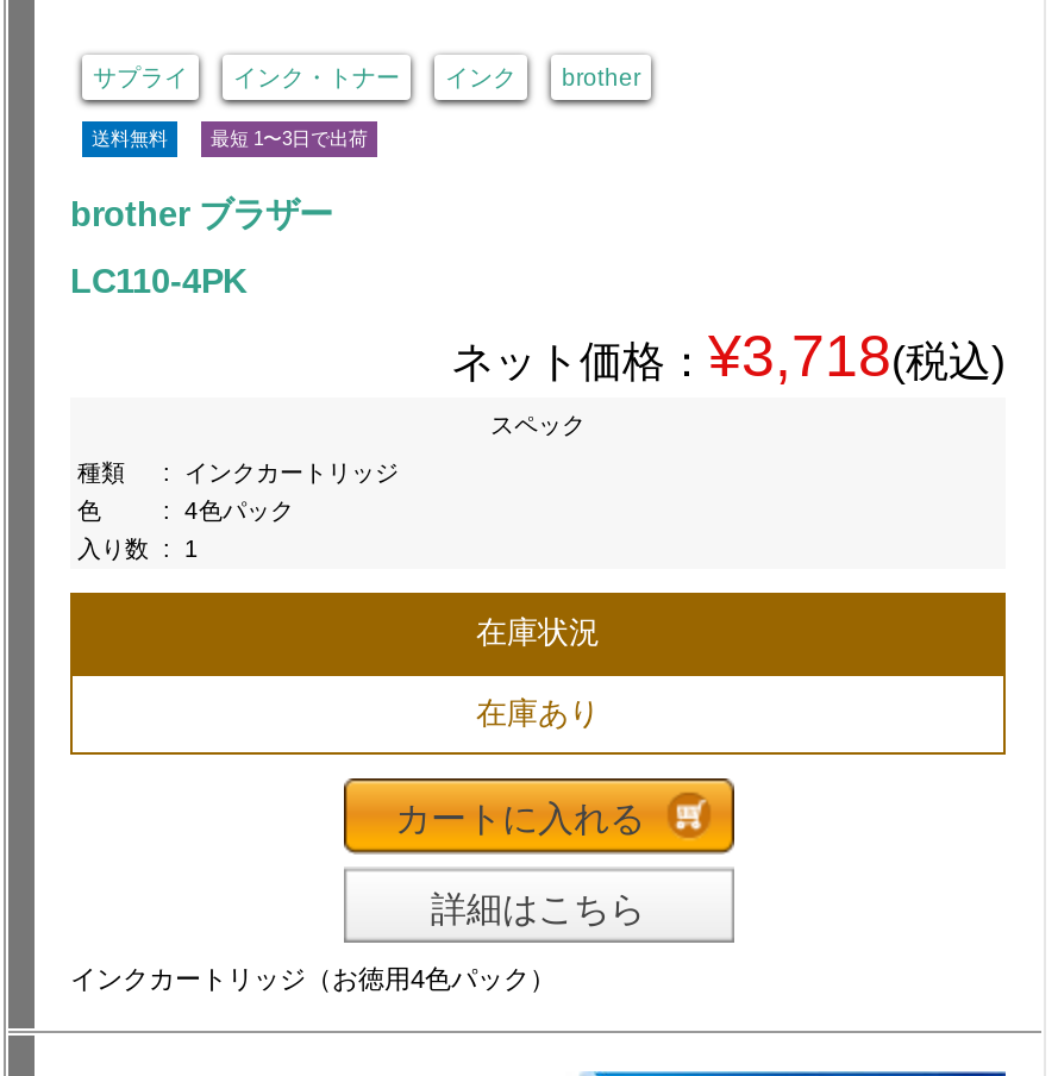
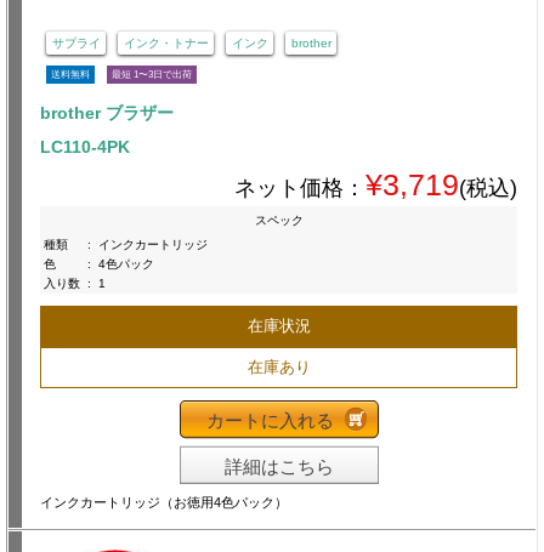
- ネット価格：¥3,718(税込)
+ ネット価格：¥3,719(税込)
